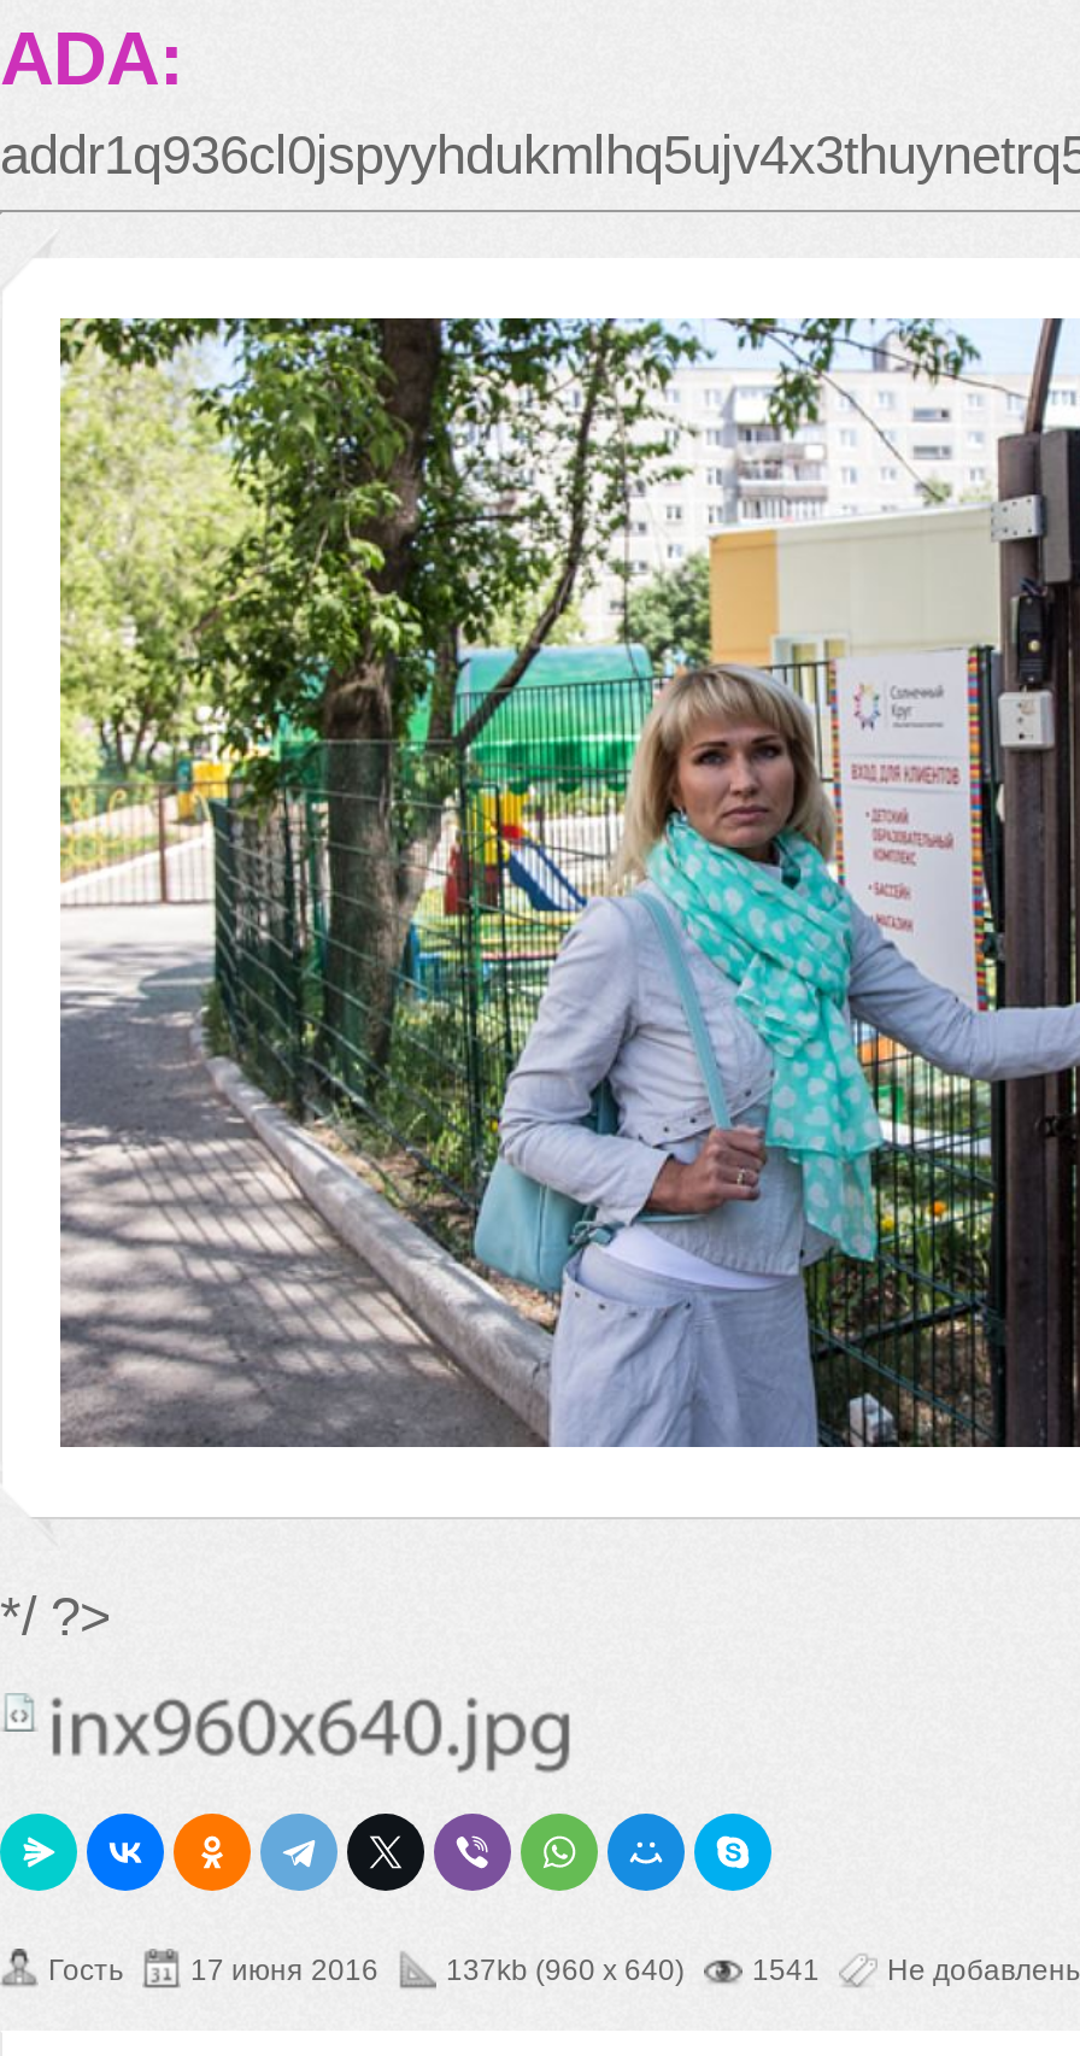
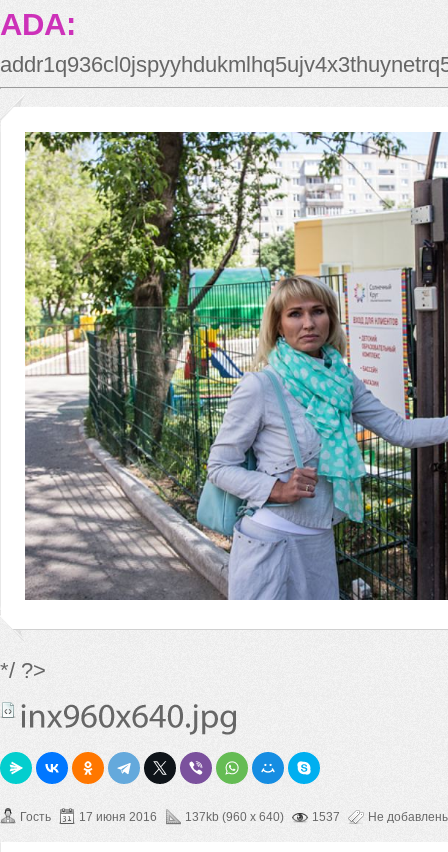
- 1541
+ 1537
